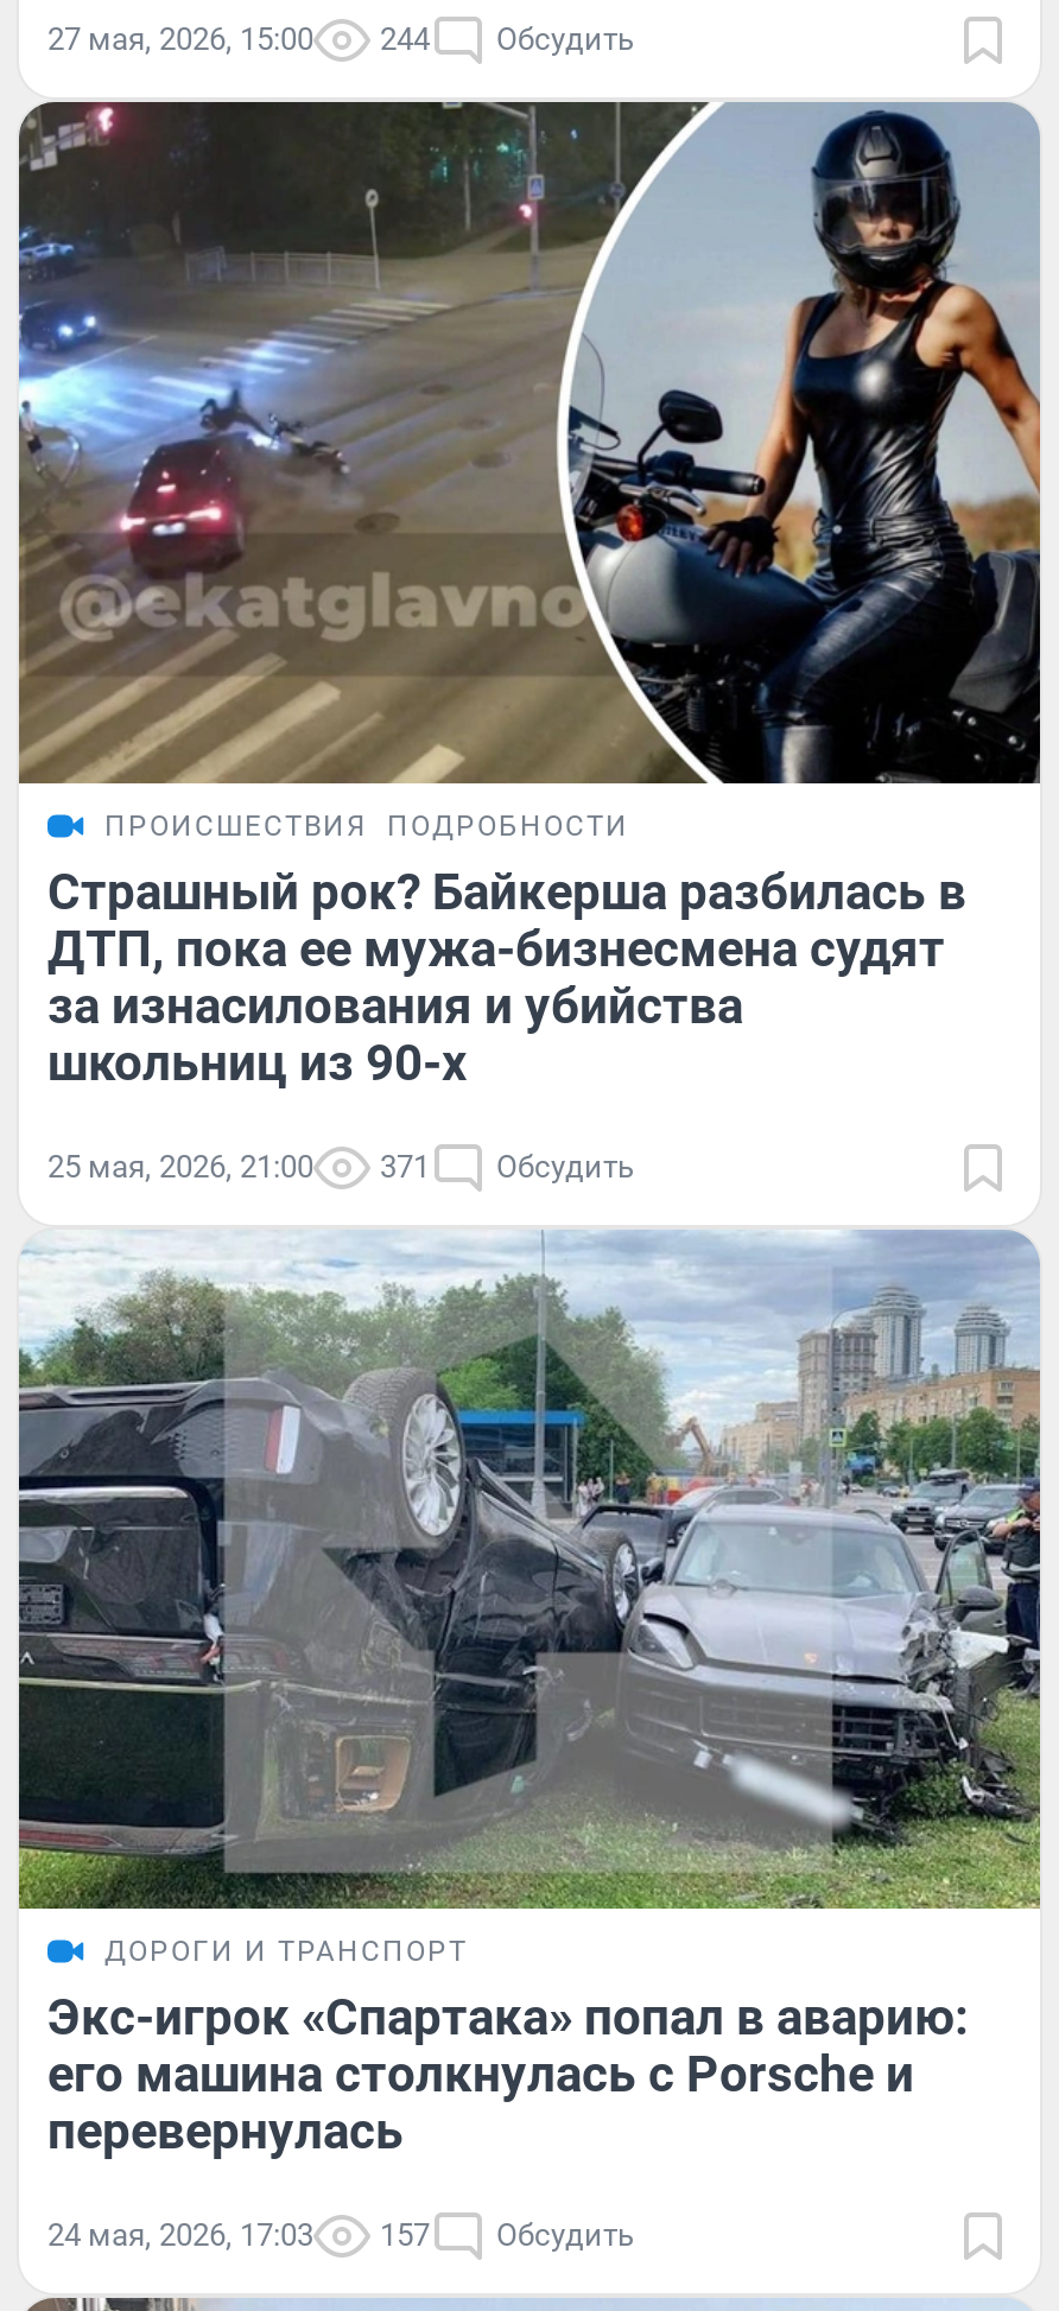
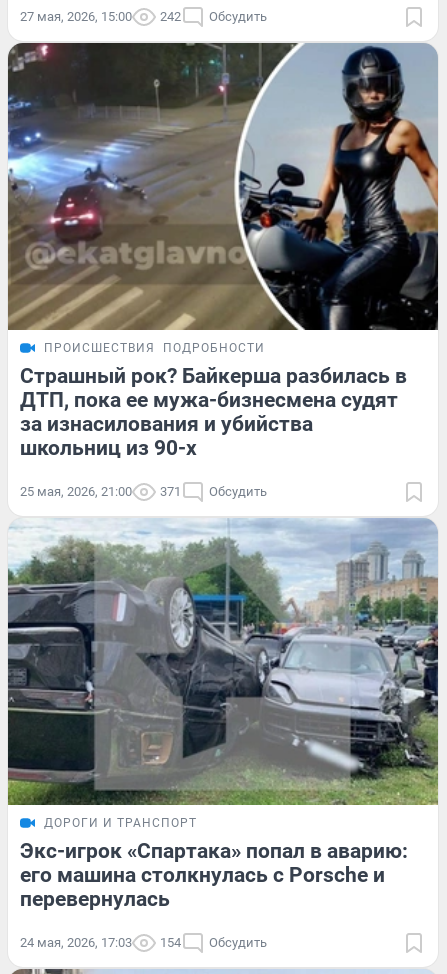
- 27 мая, 2026, 15:00 244 Обсудить
+ 27 мая, 2026, 15:00 242 Обсудить

- 24 мая, 2026, 17:03 157 Обсудить
+ 24 мая, 2026, 17:03 154 Обсудить
